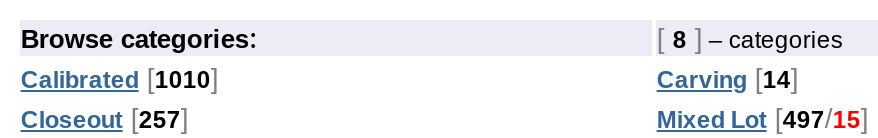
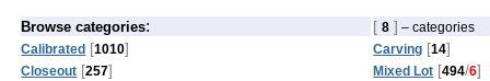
- Mixed Lot [497/15]
+ Mixed Lot [494/6]
